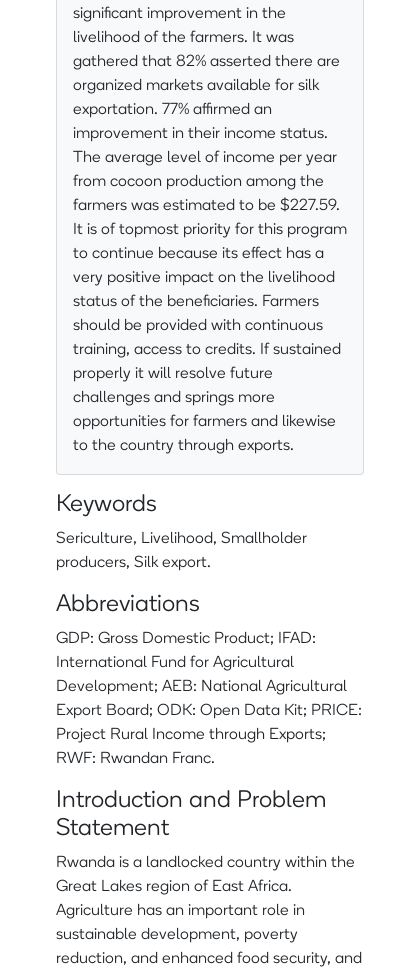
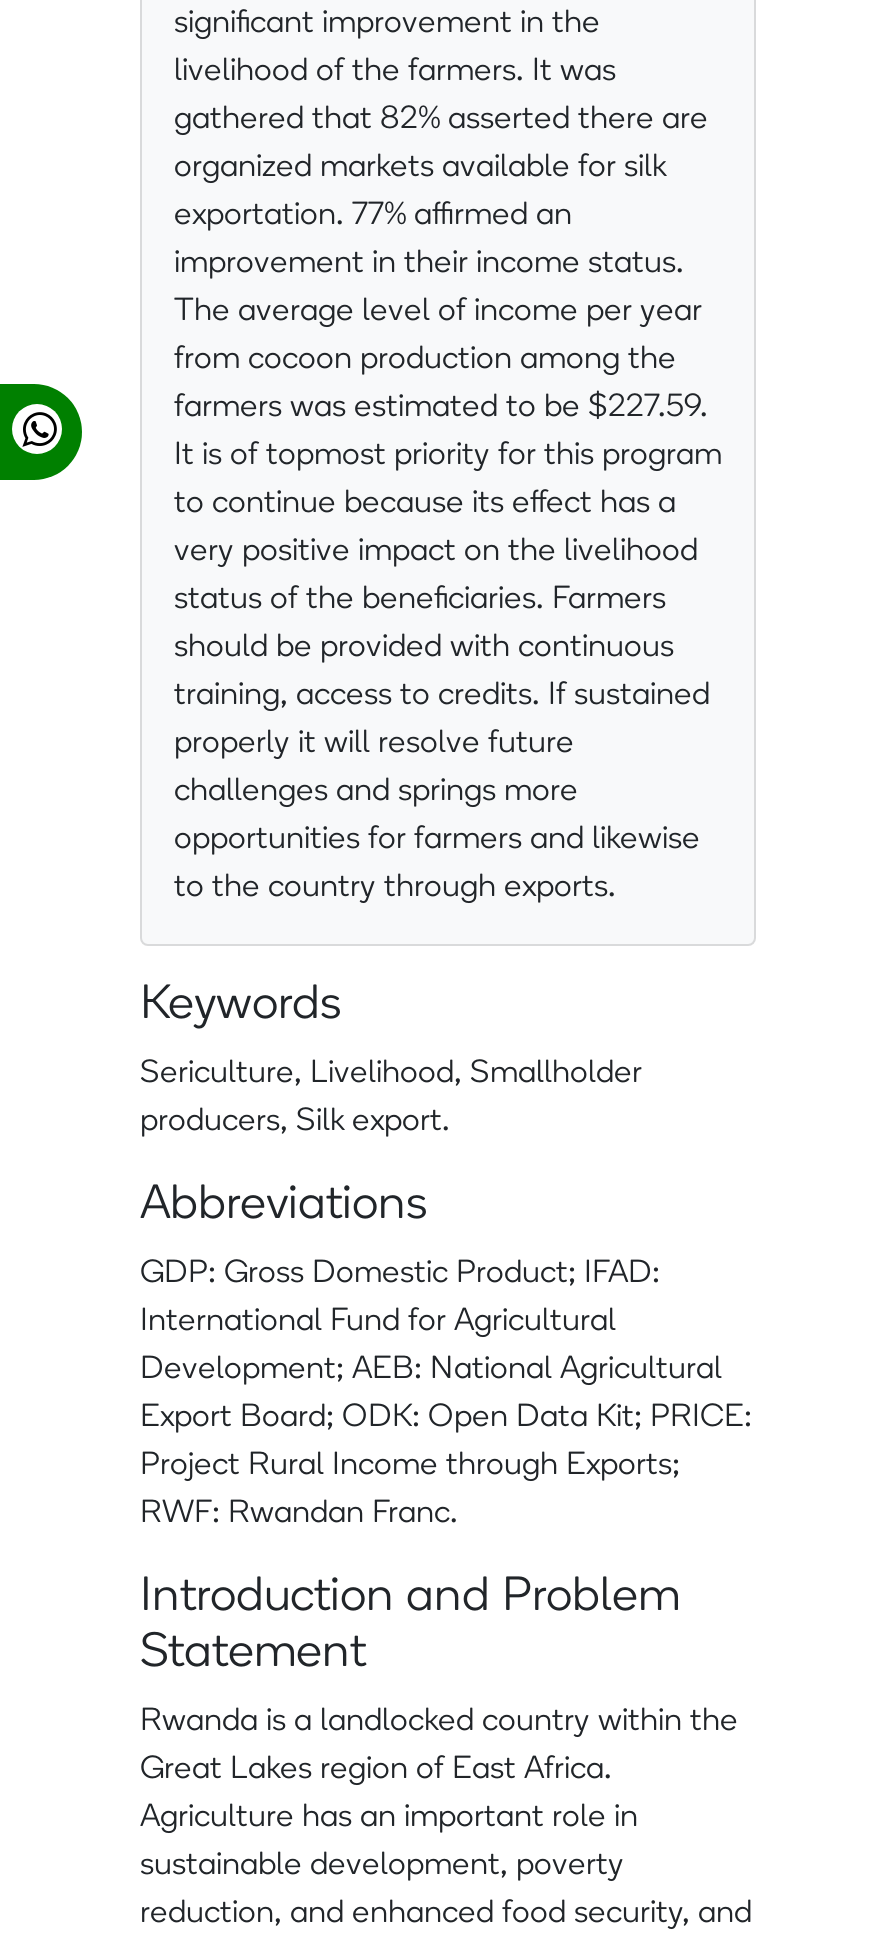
+ [image]
